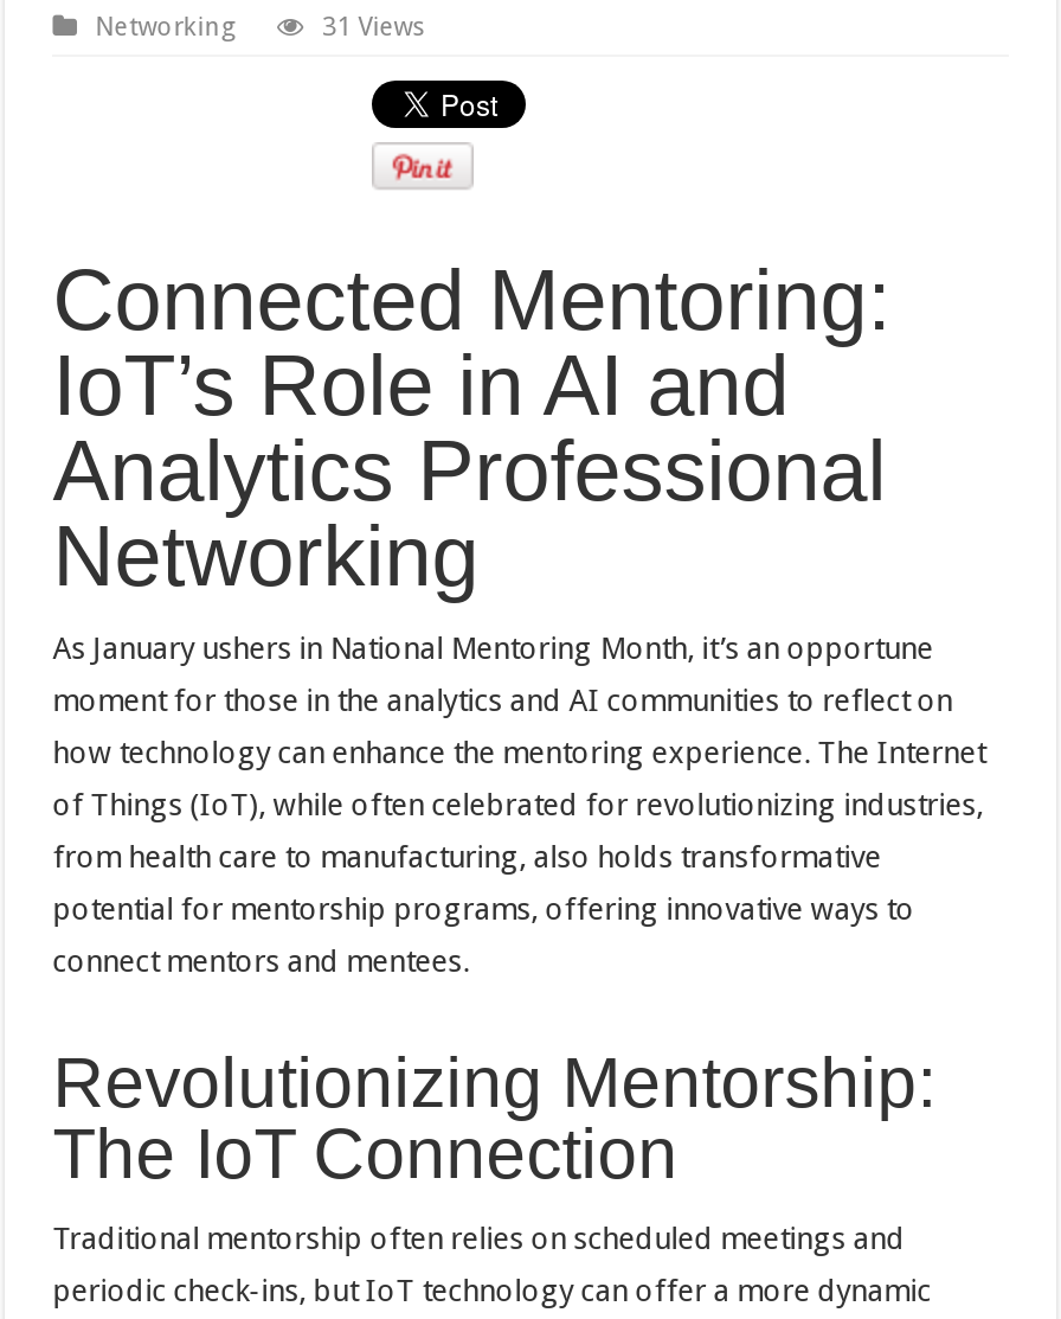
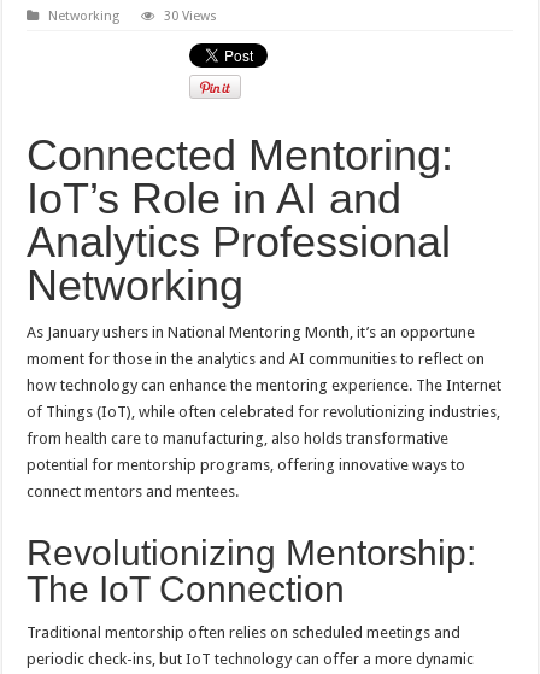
- 31 Views
+ 30 Views
